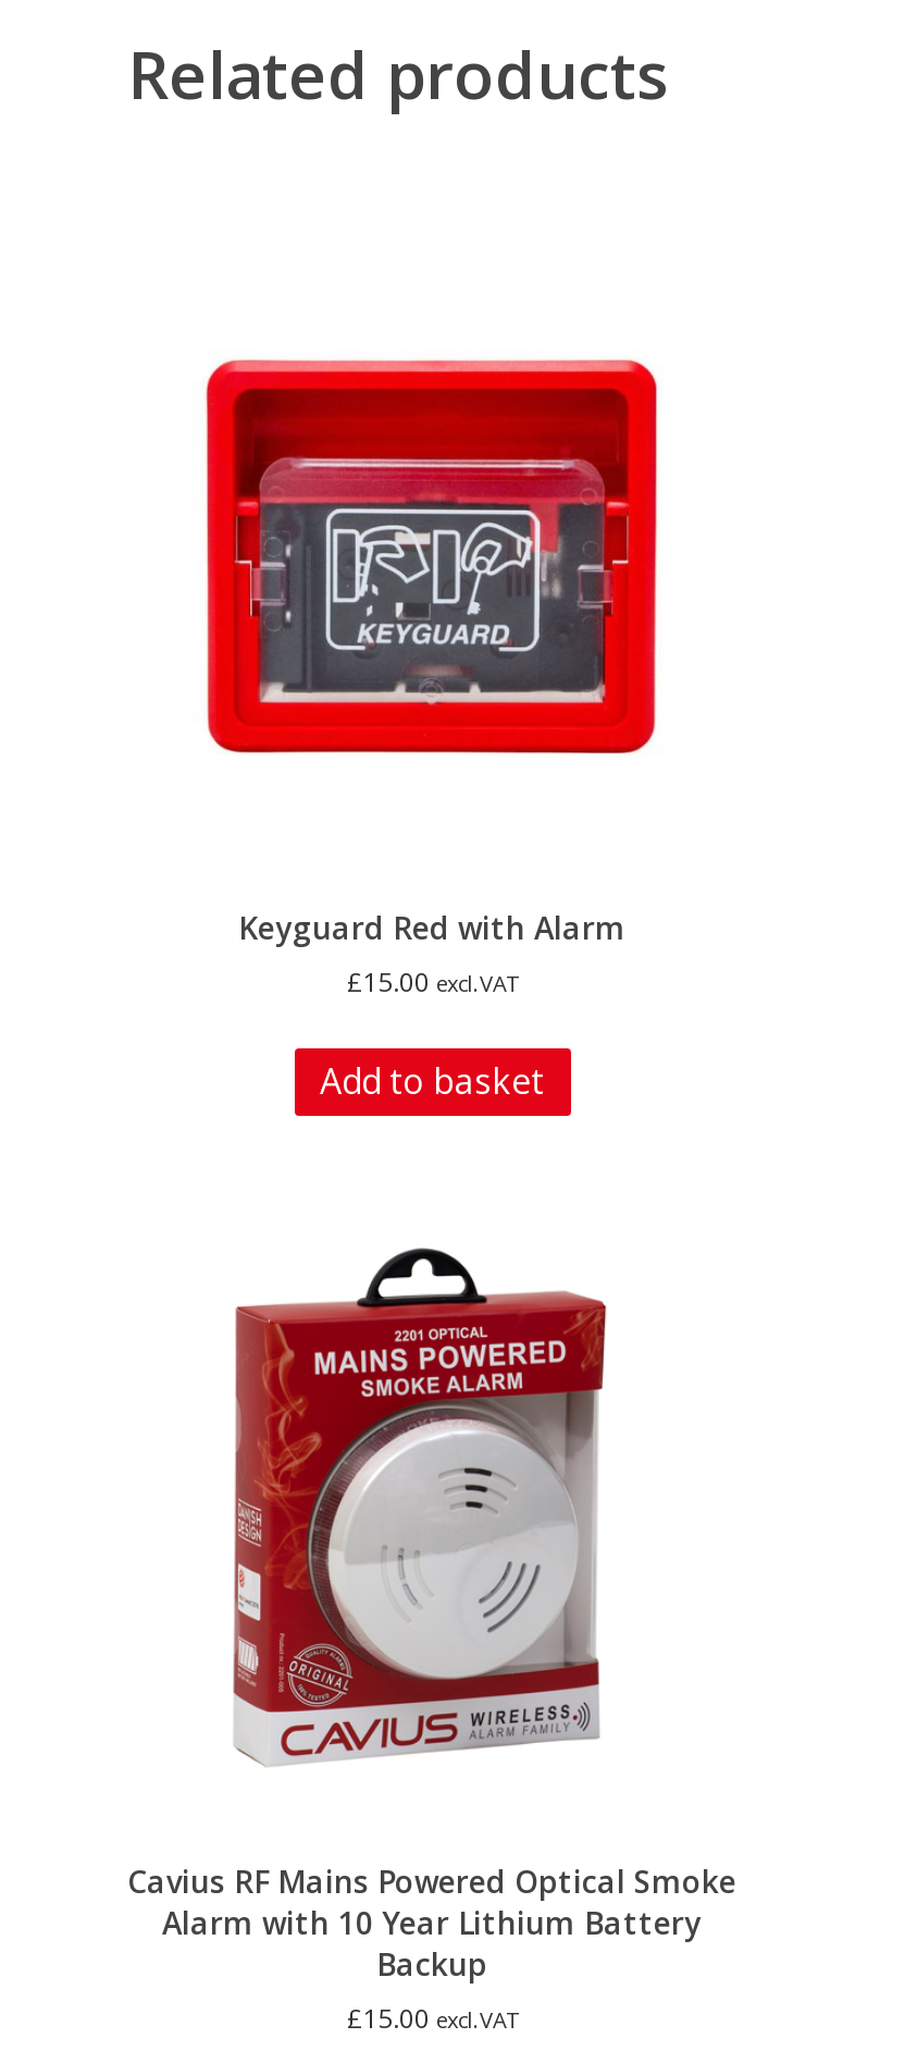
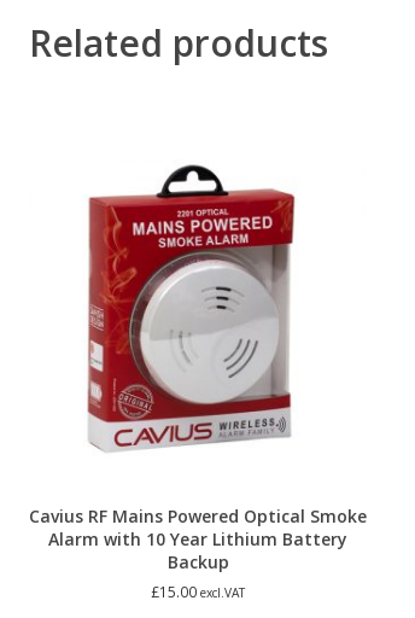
- [image]

- Keyguard Red with Alarm
- £15.00 excl.VAT
- Add to basket
